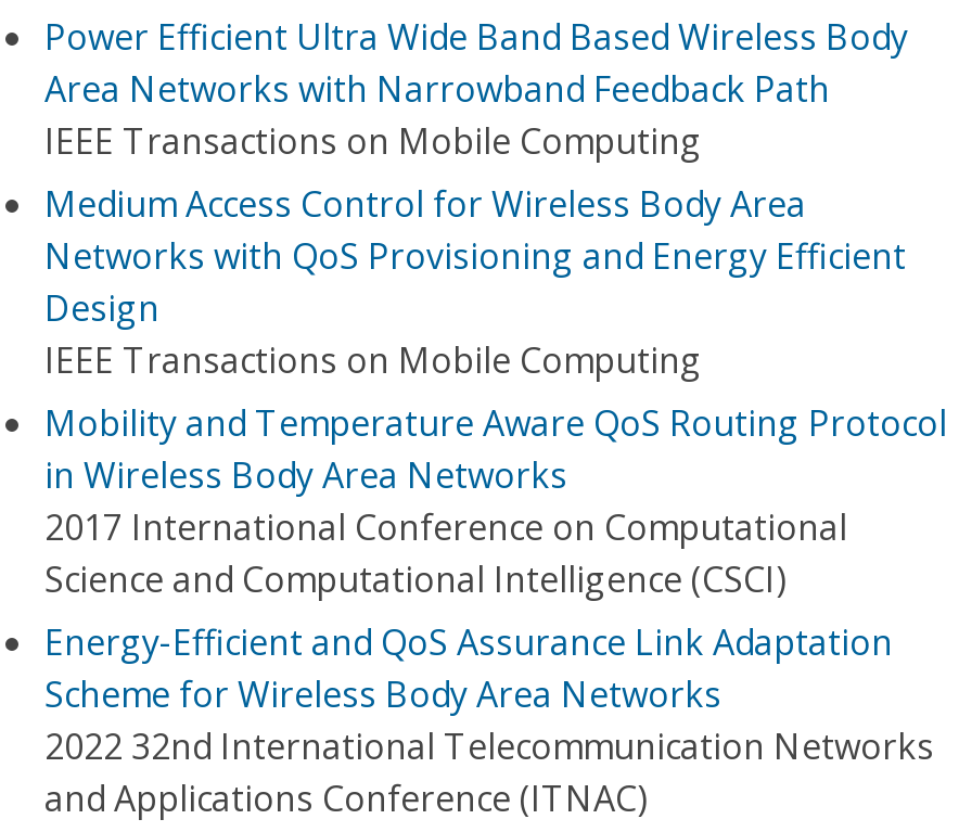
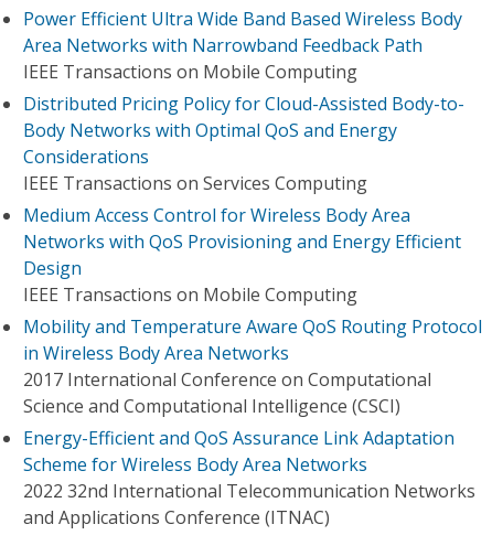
+ Distributed Pricing Policy for Cloud-Assisted Body-to-
+ Body Networks with Optimal QoS and Energy
+ Considerations
+ IEEE Transactions on Services Computing
